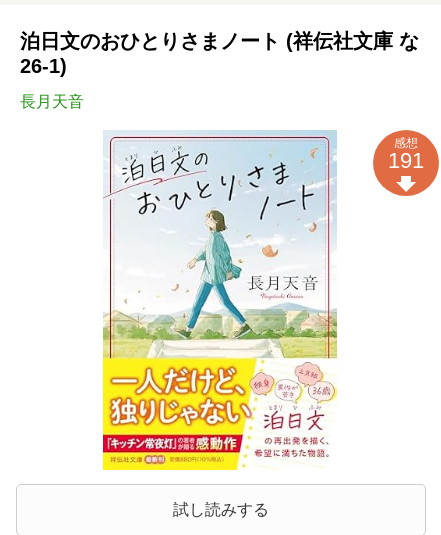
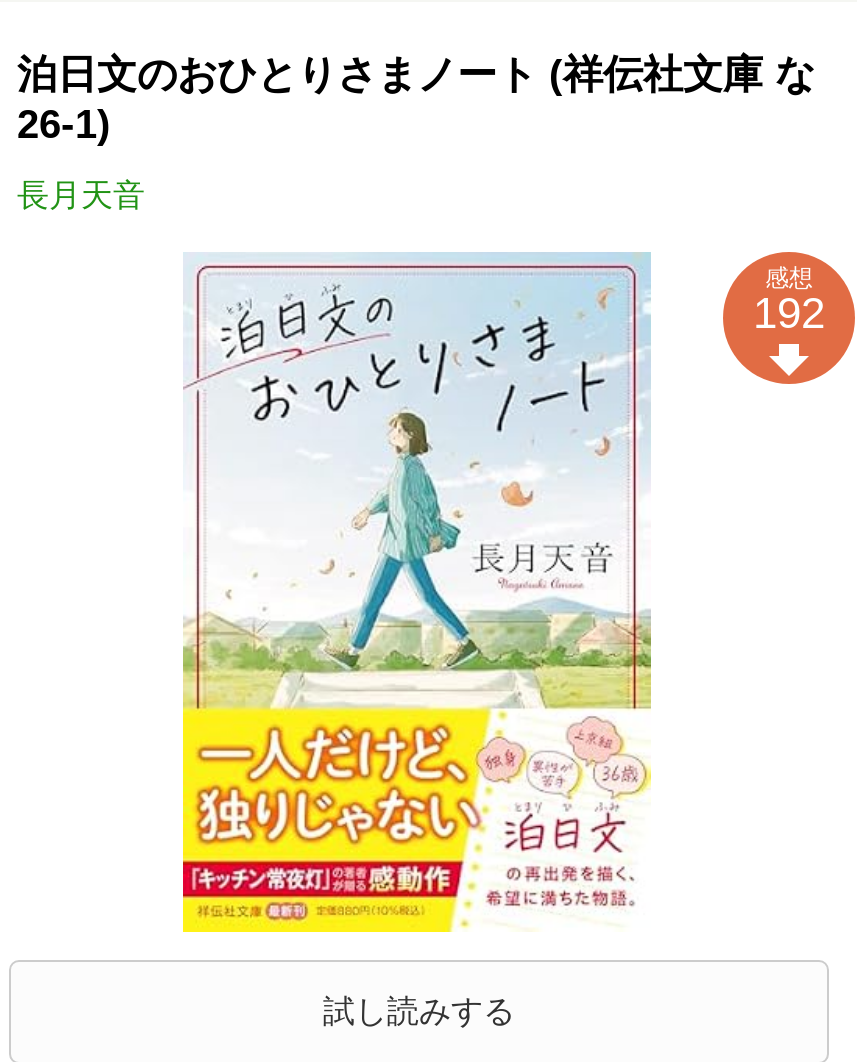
- 191
+ 192
